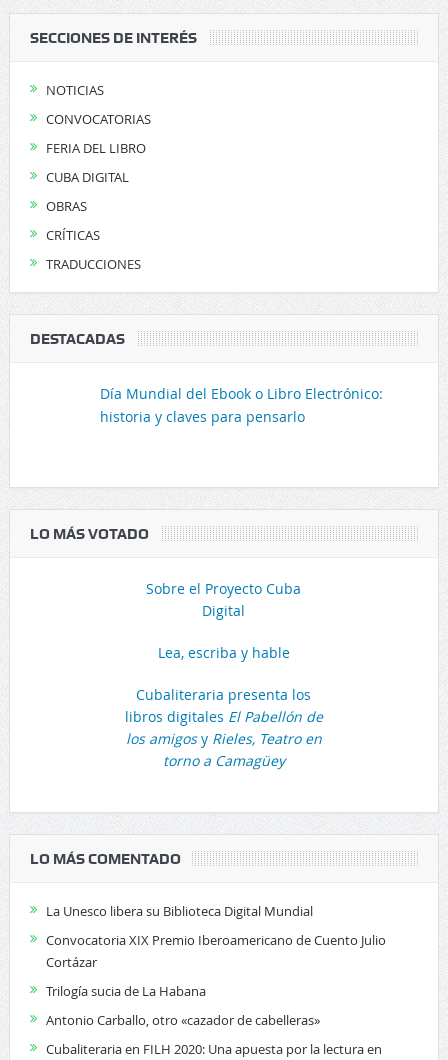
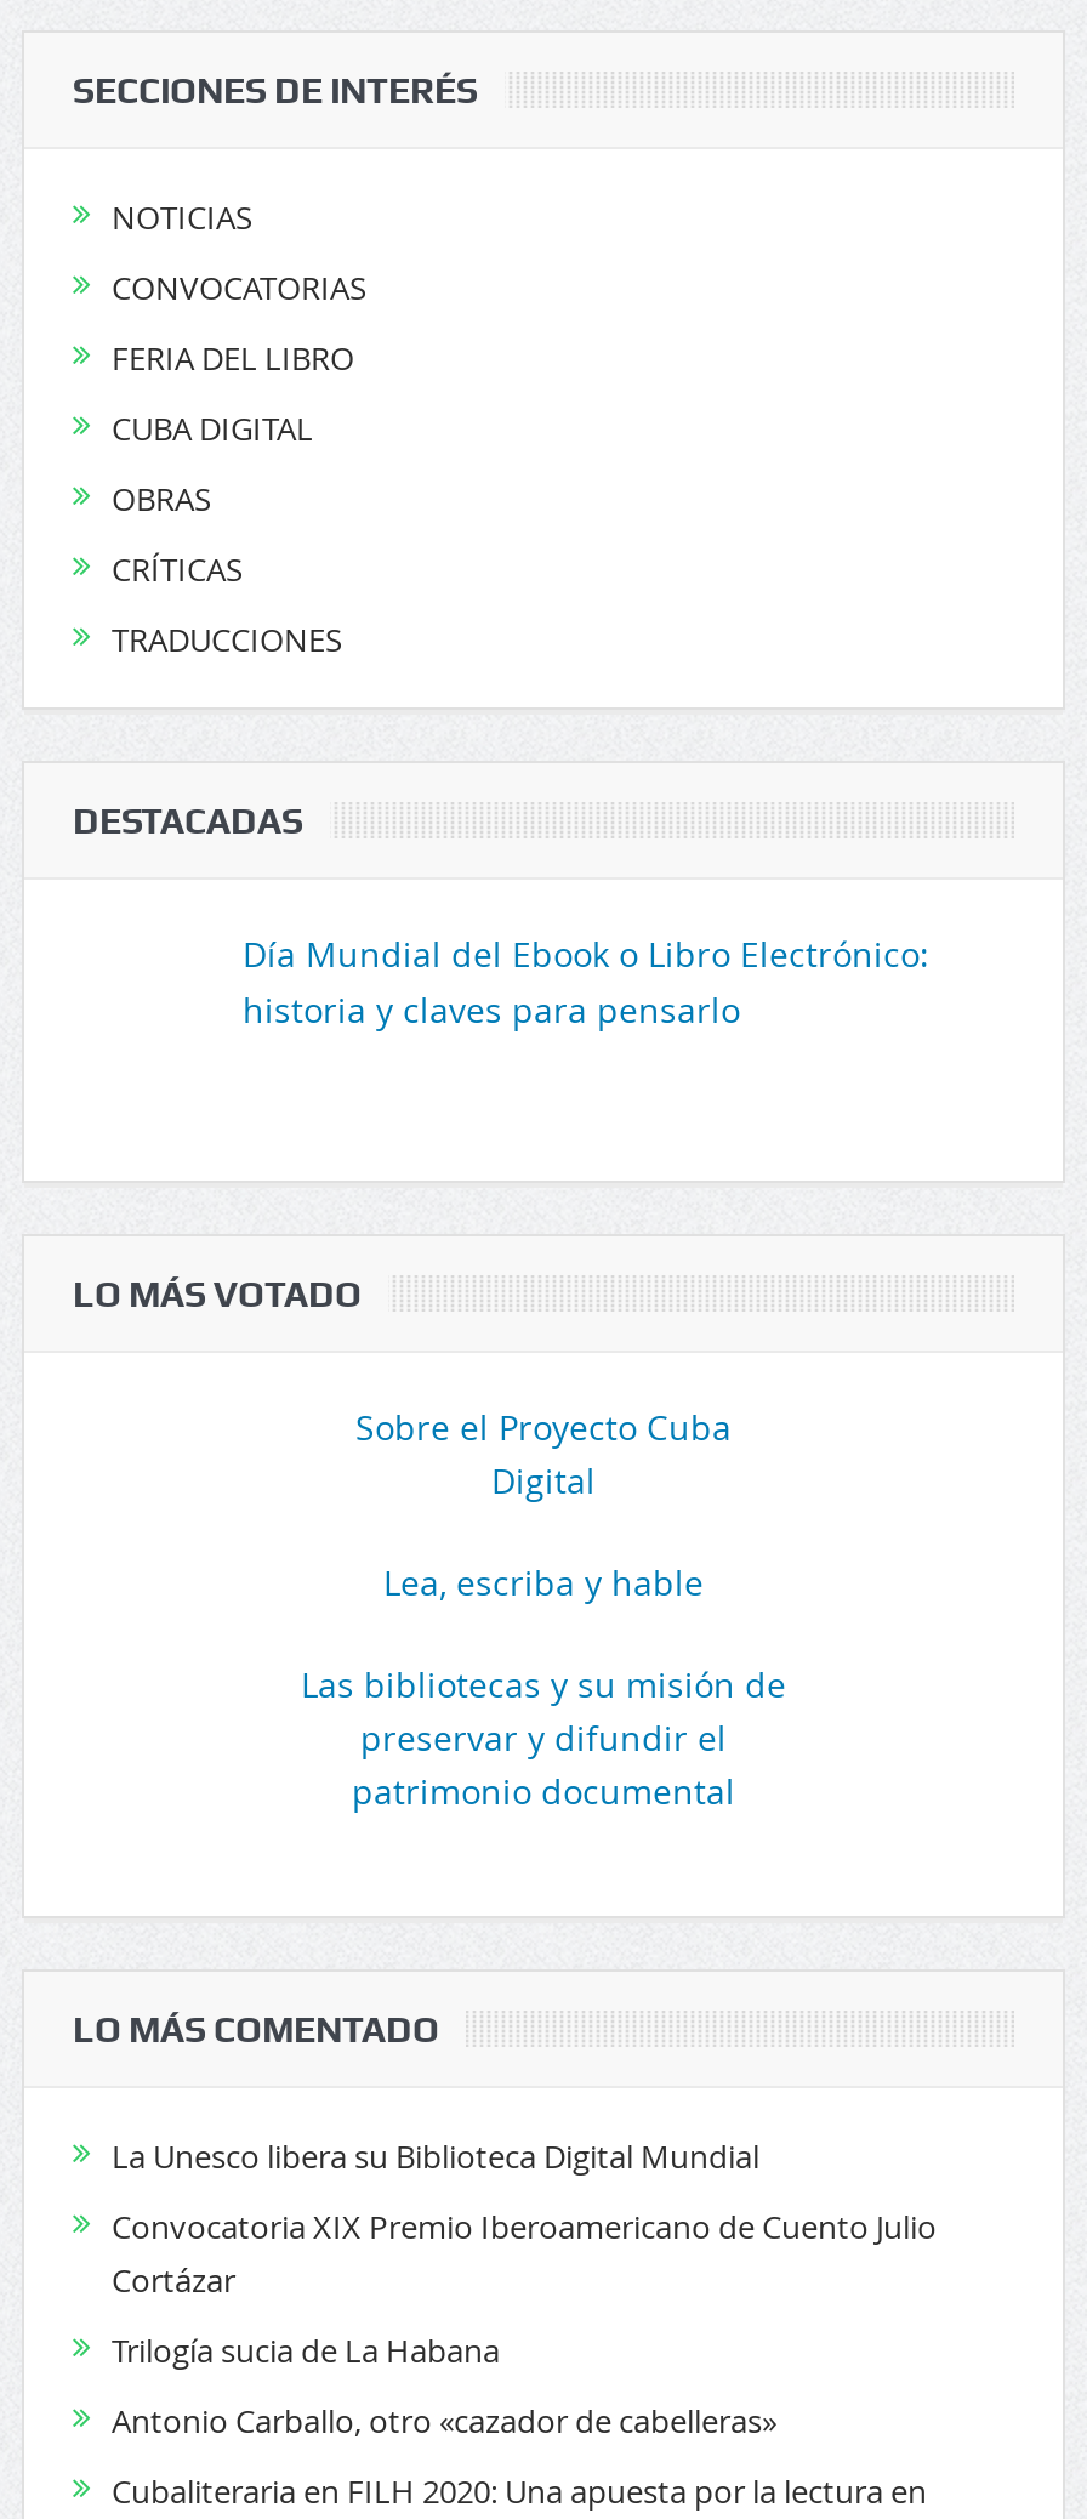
- Cubaliteraria presenta los
- libros digitales El Pabellón de
- los amigos y Rieles, Teatro en
- torno a Camagüey
+ Las bibliotecas y su misión de
+ preservar y difundir el
+ patrimonio documental
